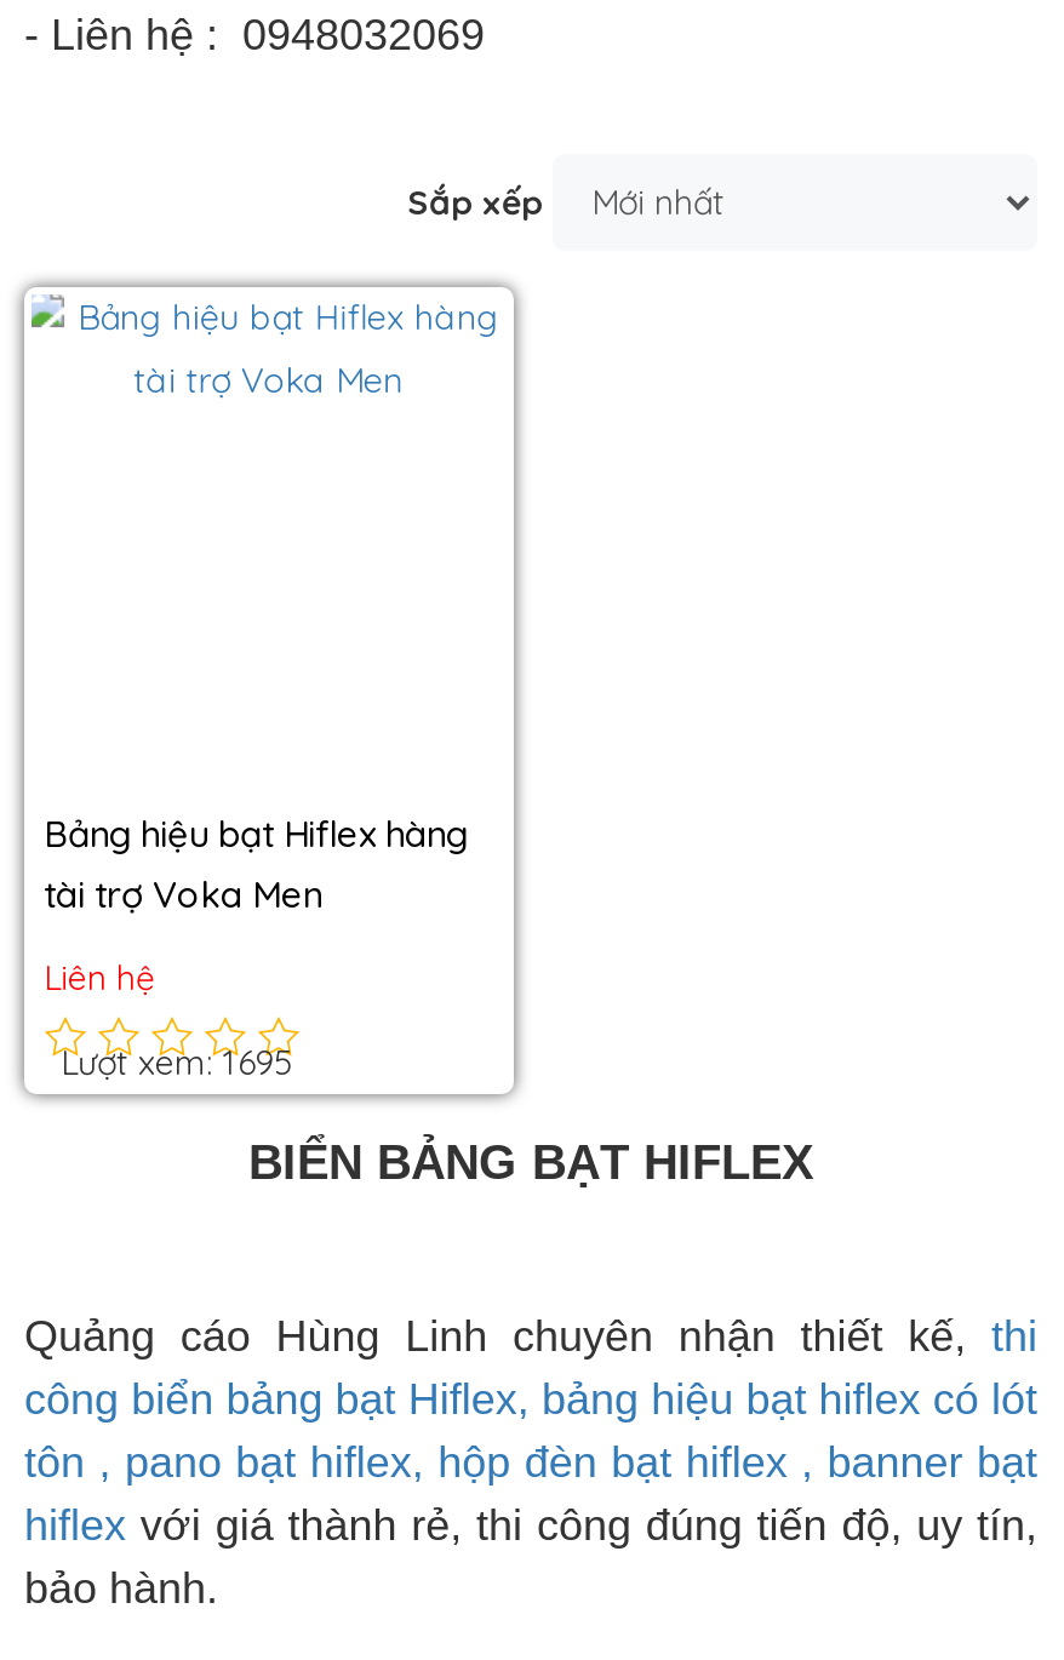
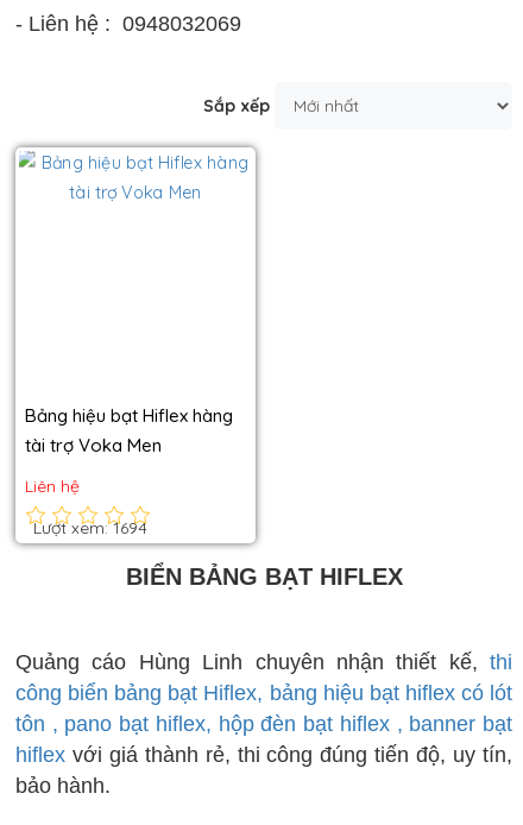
- Lượt xem: 1695
+ Lượt xem: 1694
